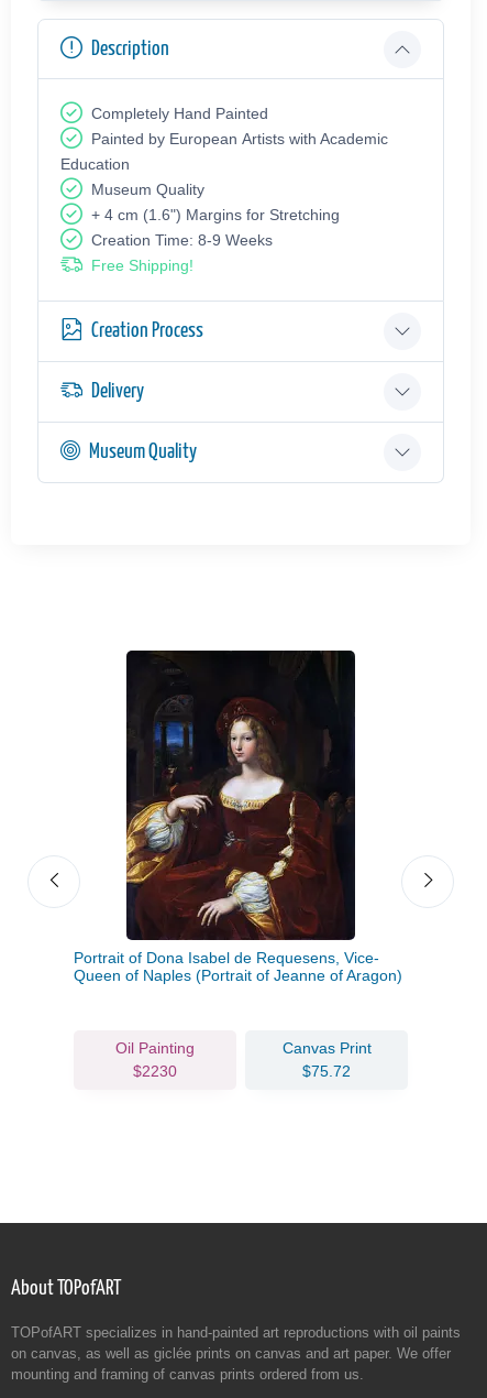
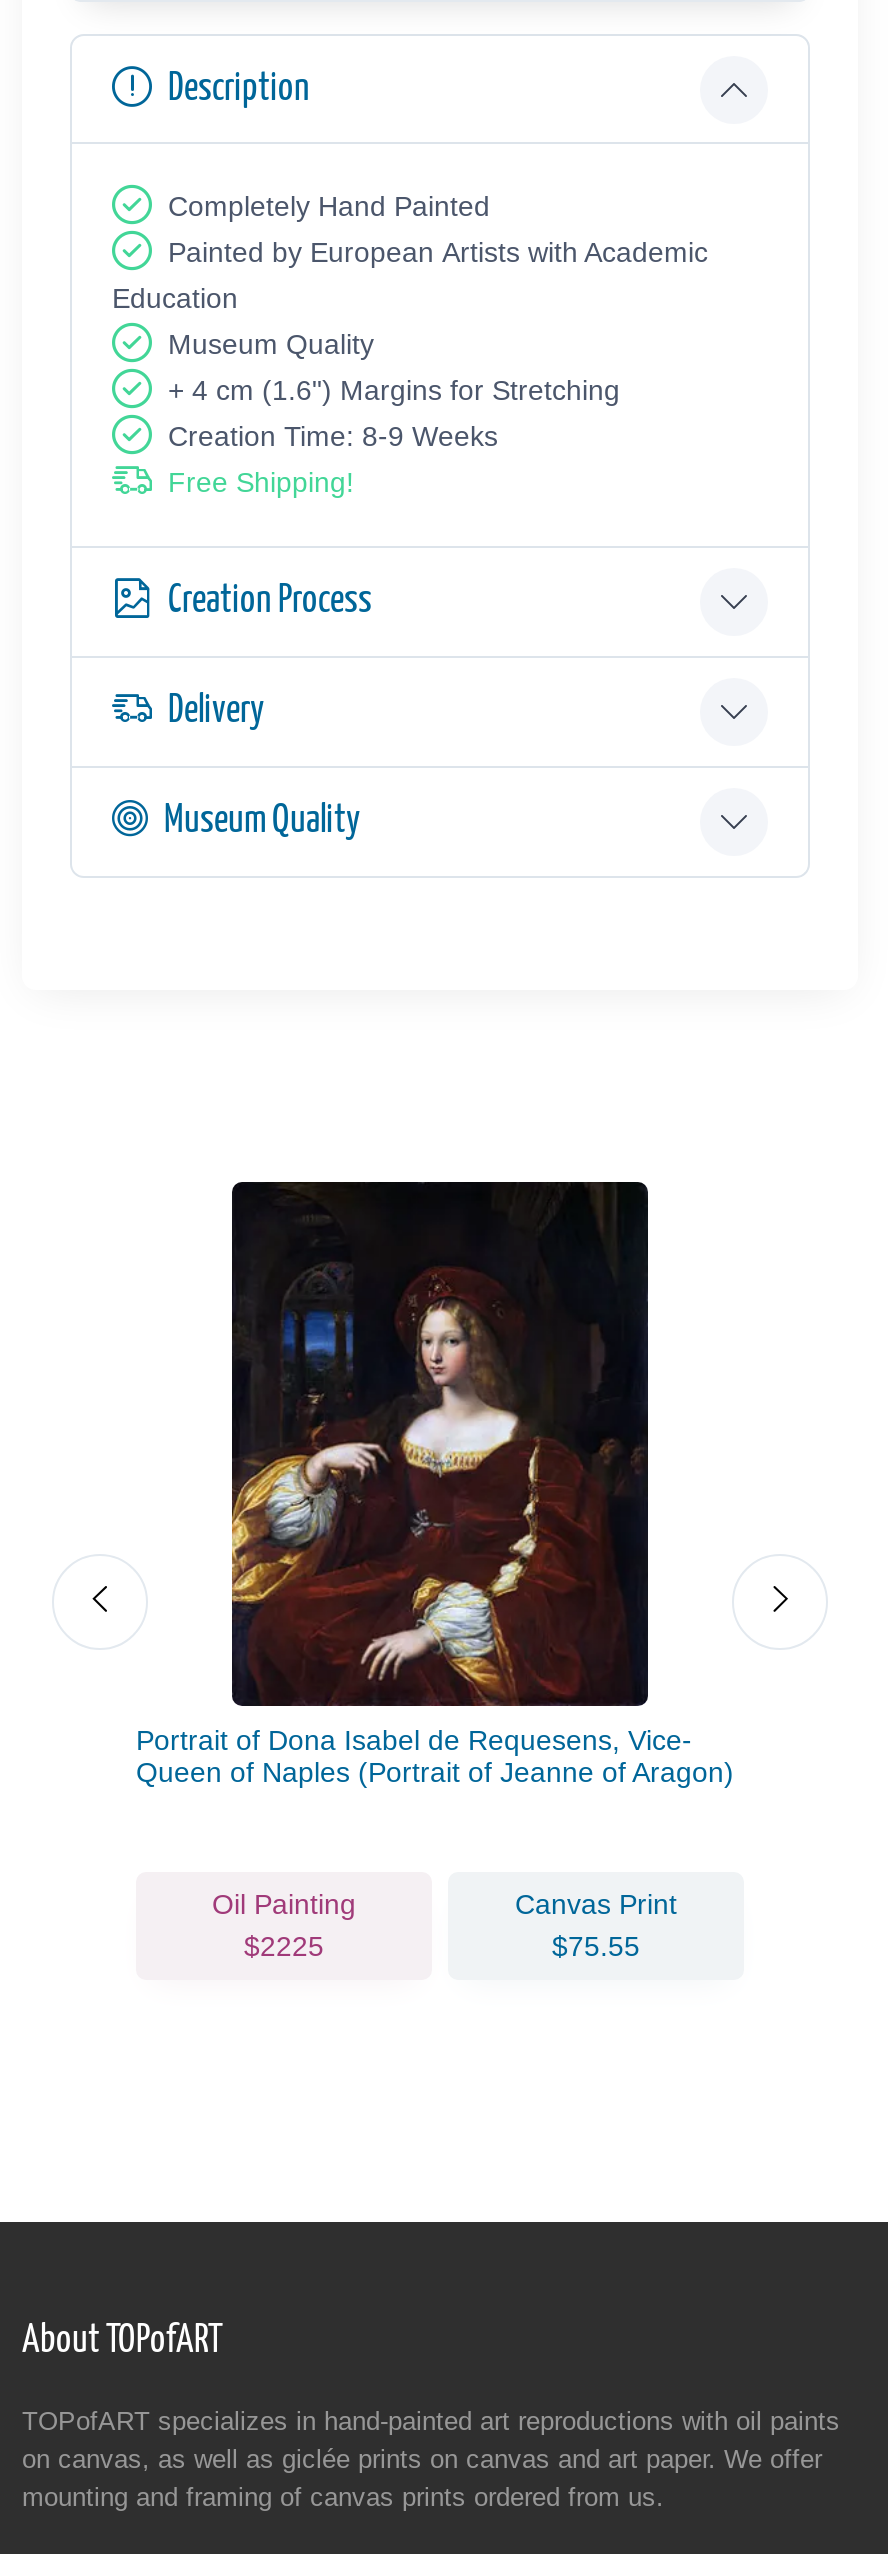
- $2230
+ $2225

- $75.72
+ $75.55
